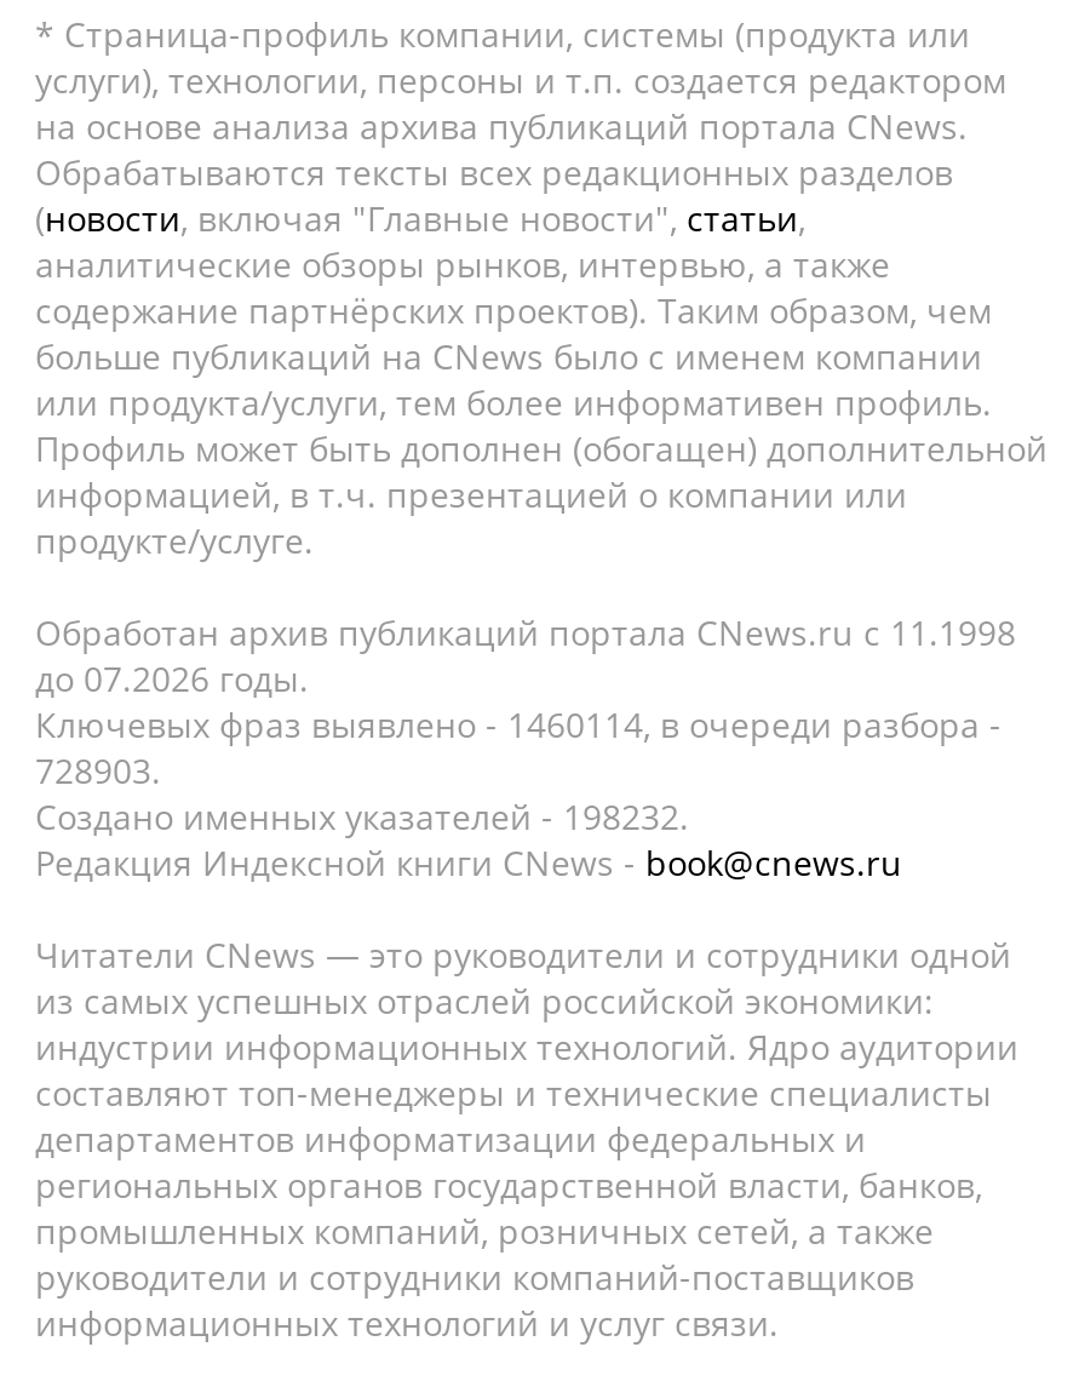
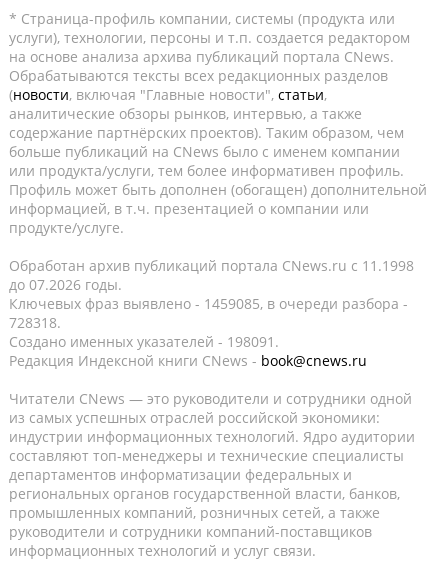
- Ключевых фраз выявлено - 1460114, в очереди разбора -
+ Ключевых фраз выявлено - 1459085, в очереди разбора -

- 728903.
+ 728318.

- Создано именных указателей - 198232.
+ Создано именных указателей - 198091.
